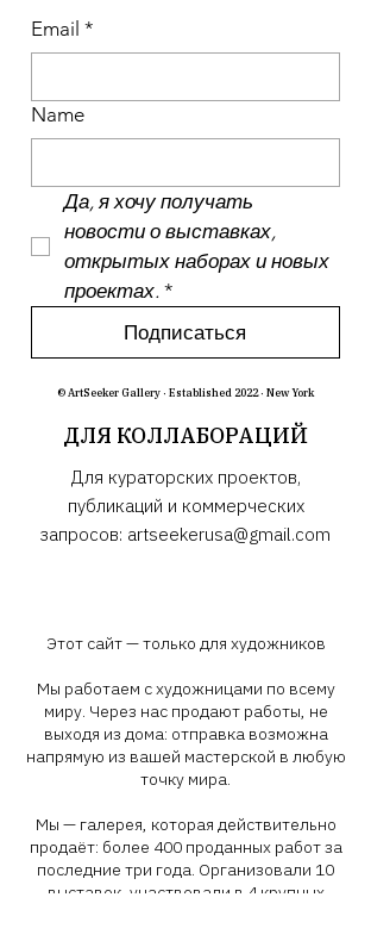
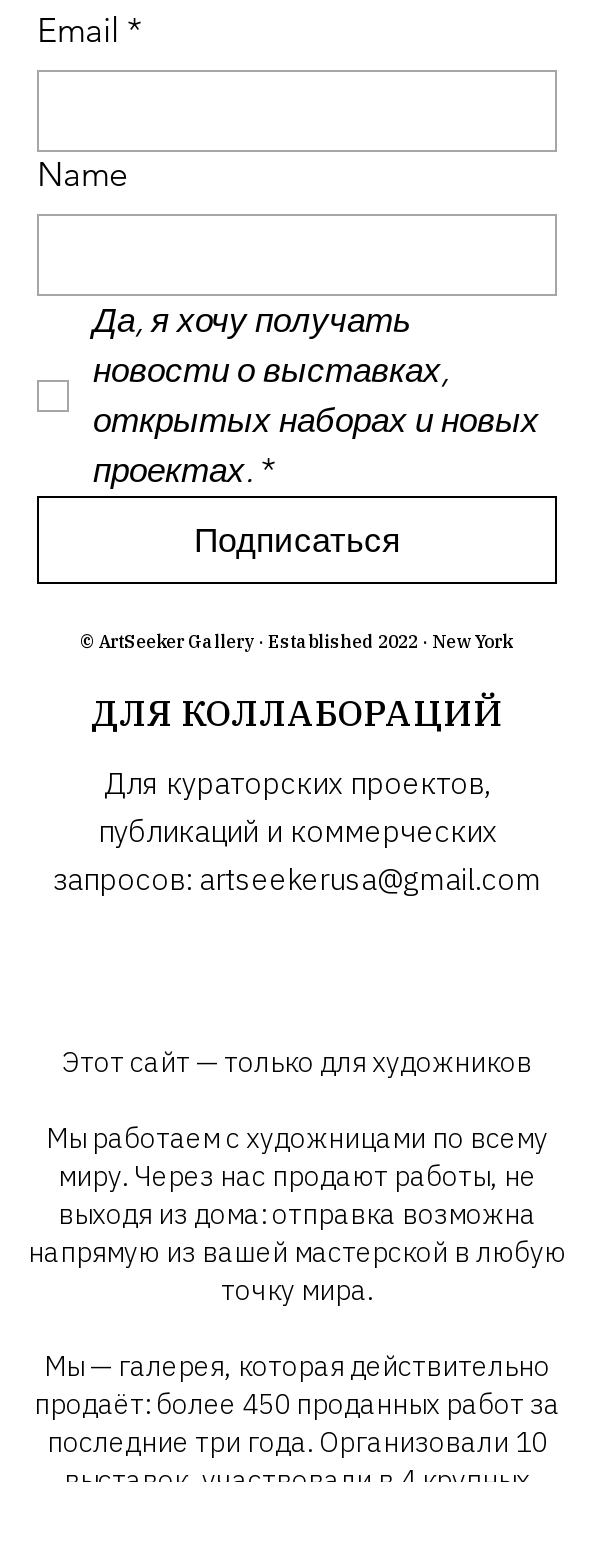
- продаёт: более 400 проданных работ за
+ продаёт: более 450 проданных работ за
